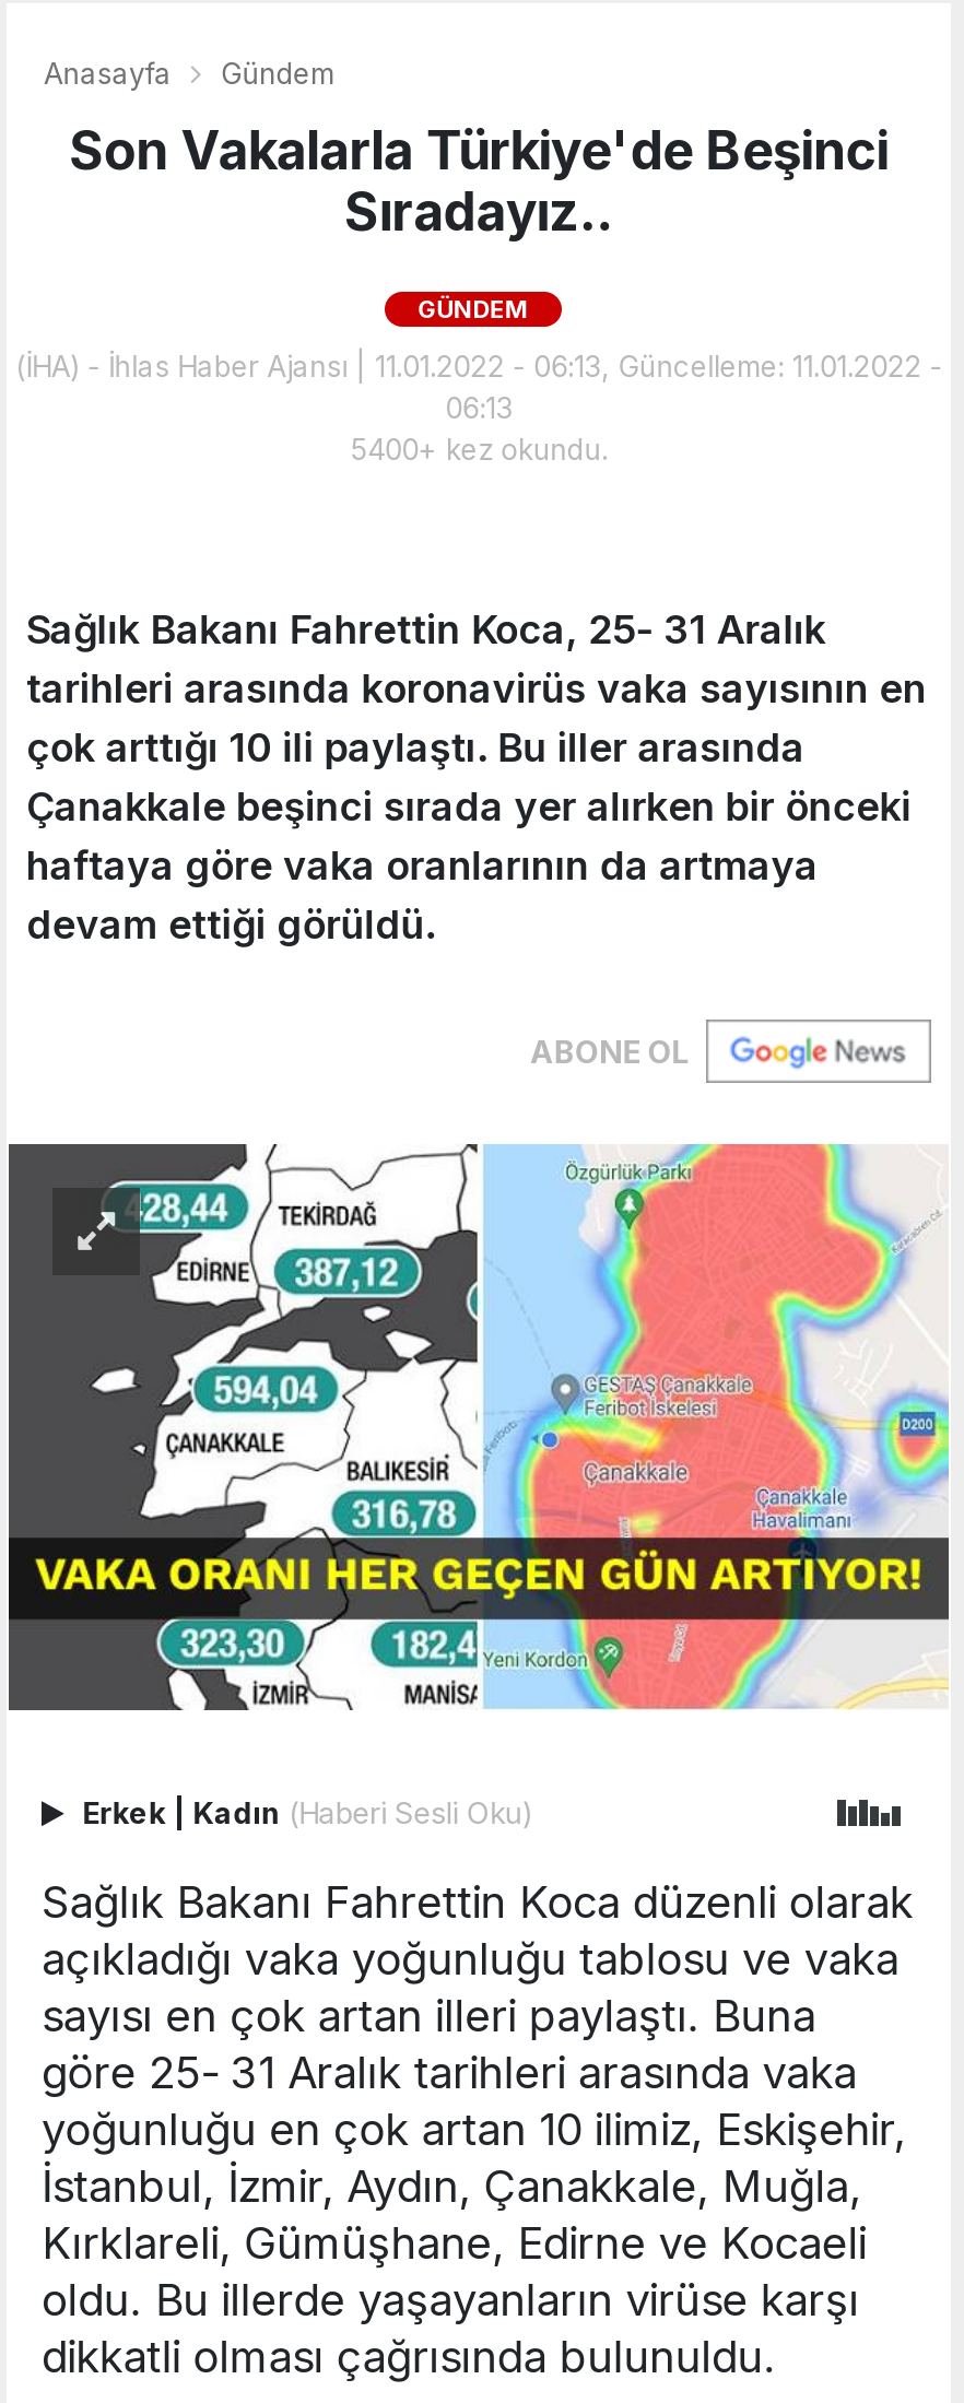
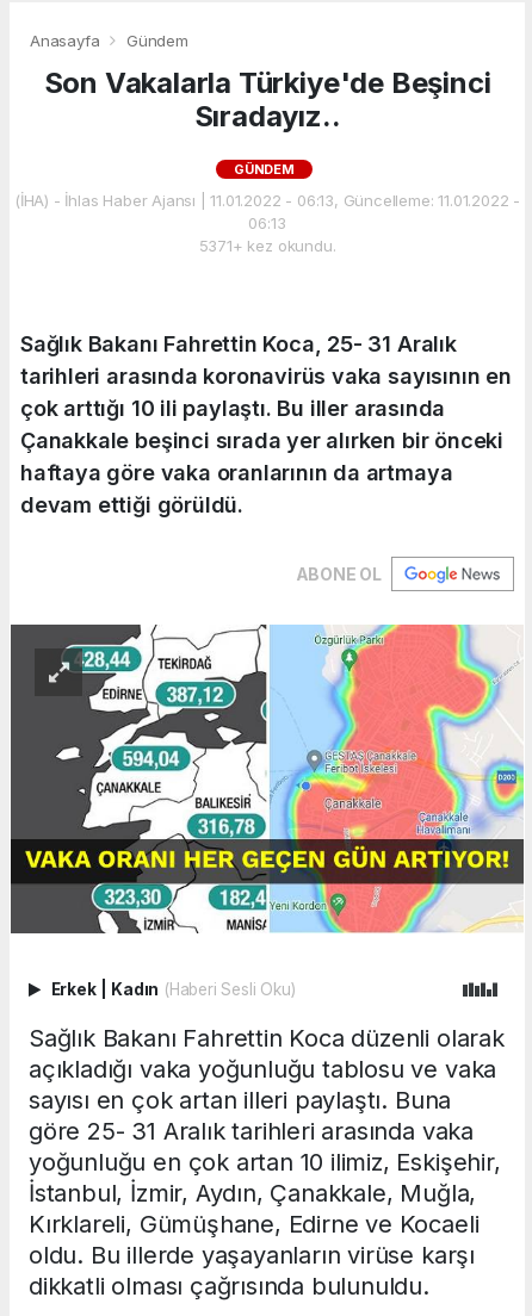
- 5400+ kez okundu.
+ 5371+ kez okundu.
